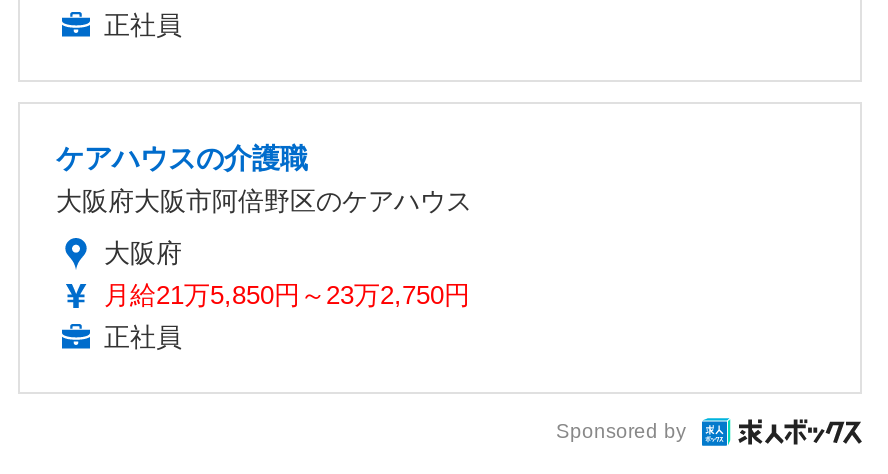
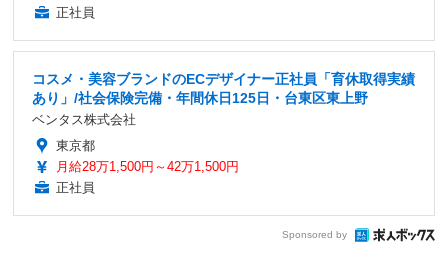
- ケアハウスの介護職
- 大阪府大阪市阿倍野区のケアハウス
+ コスメ・美容ブランドのECデザイナー正社員「育休取得実績
+ あり」/社会保険完備・年間休日125日・台東区東上野
+ ベンタス株式会社

- 大阪府
- 月給21万5,850円～23万2,750円
+ 東京都
+ 月給28万1,500円～42万1,500円
